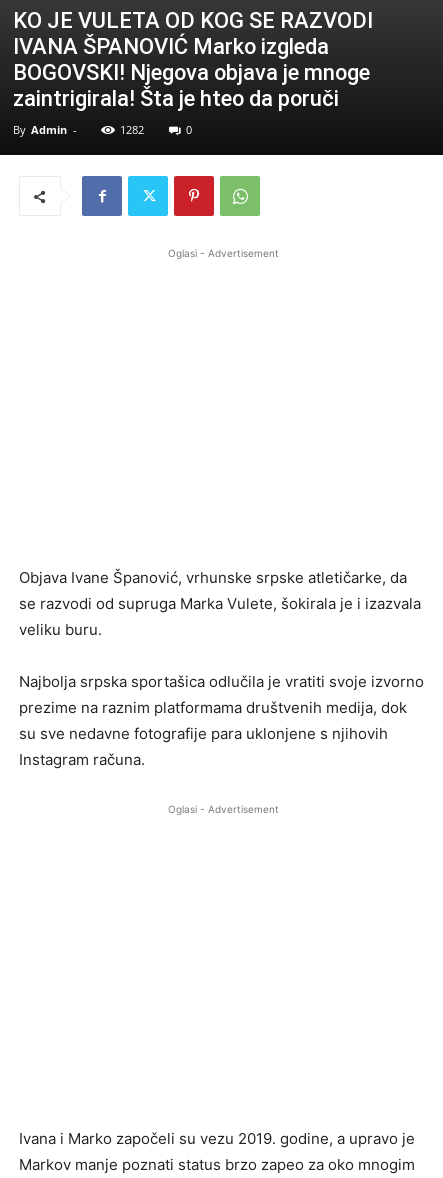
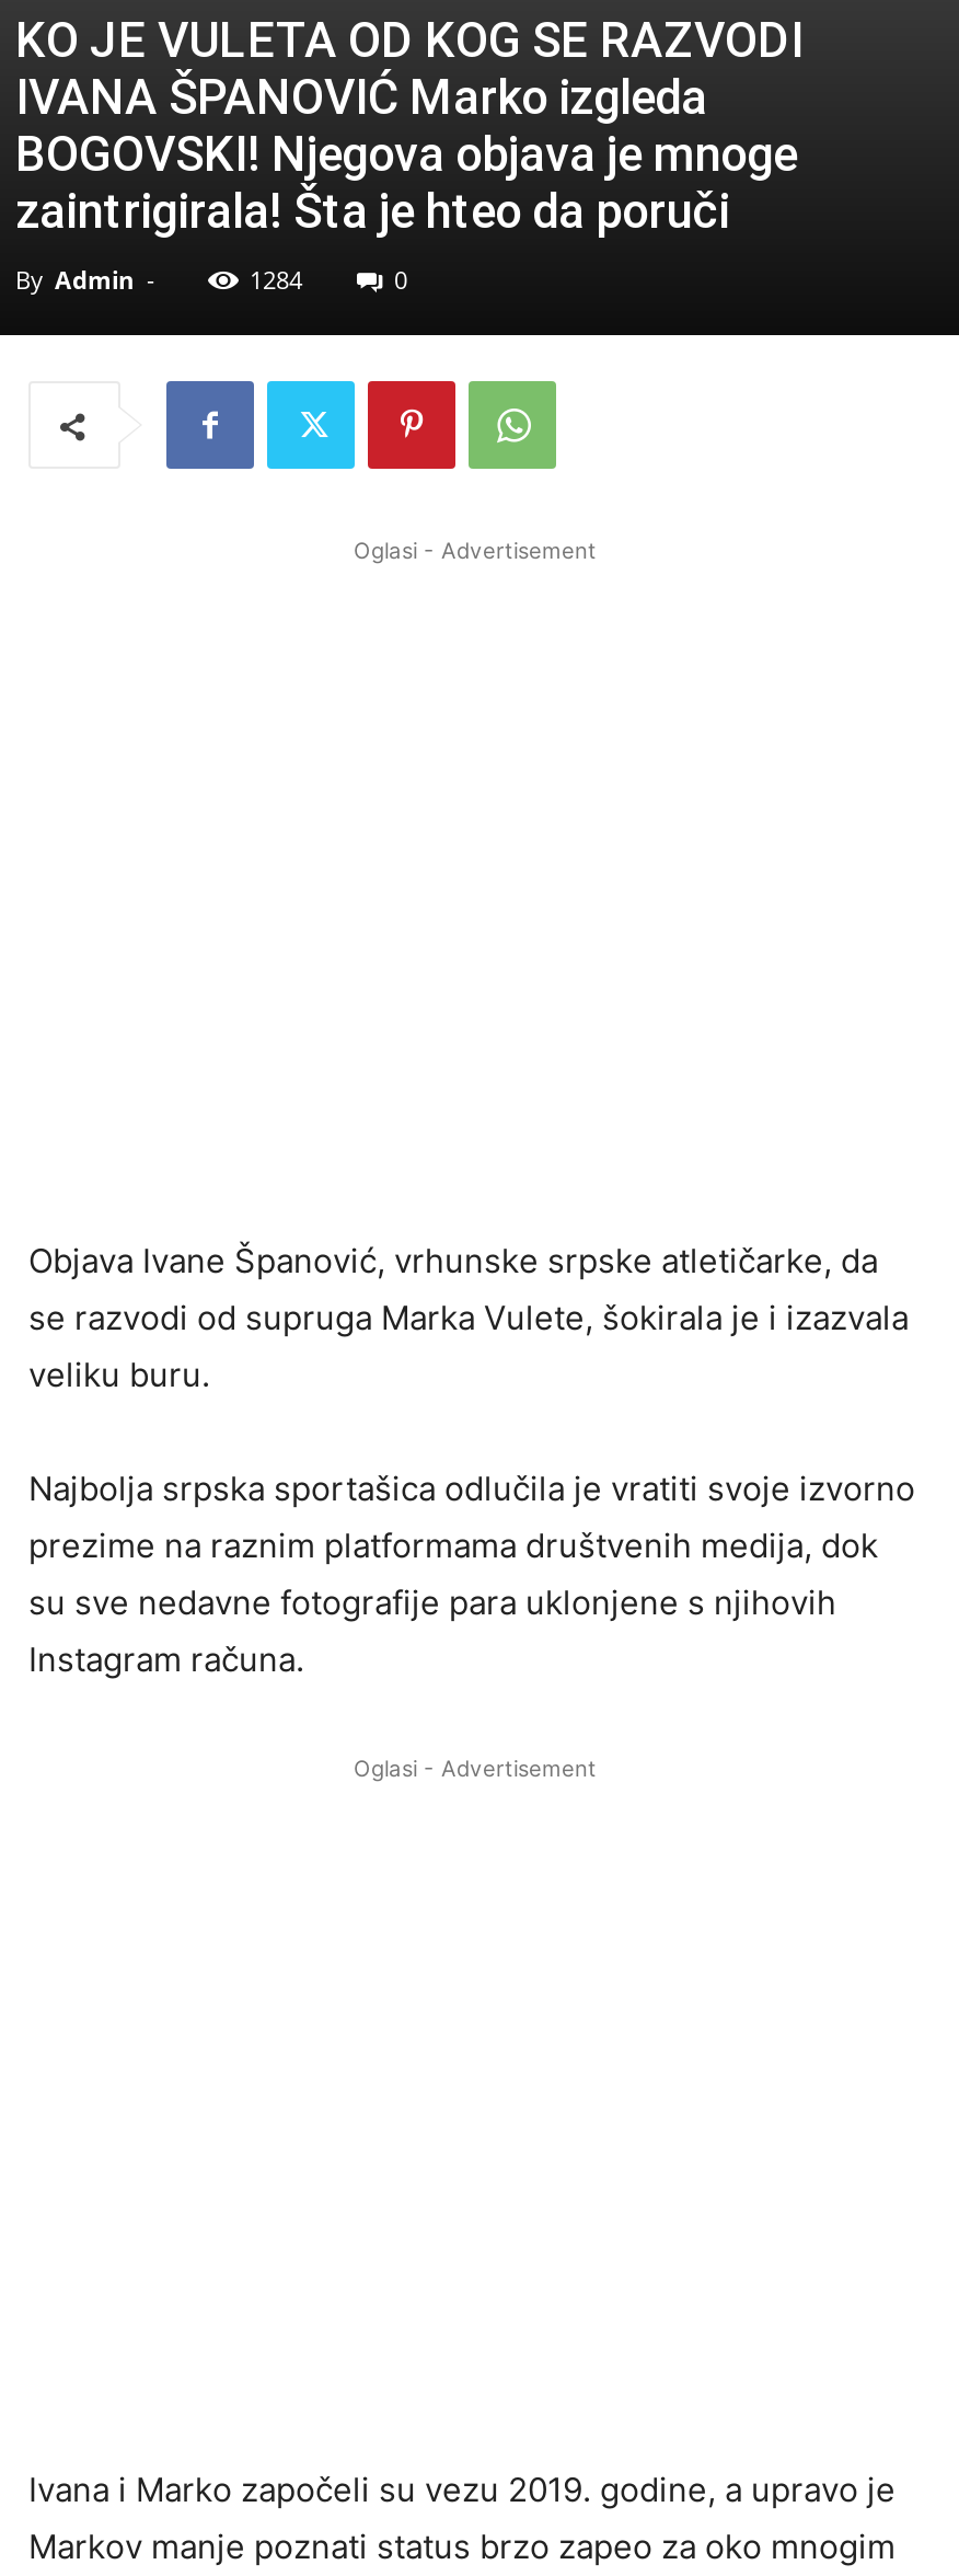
- 1282
+ 1284
